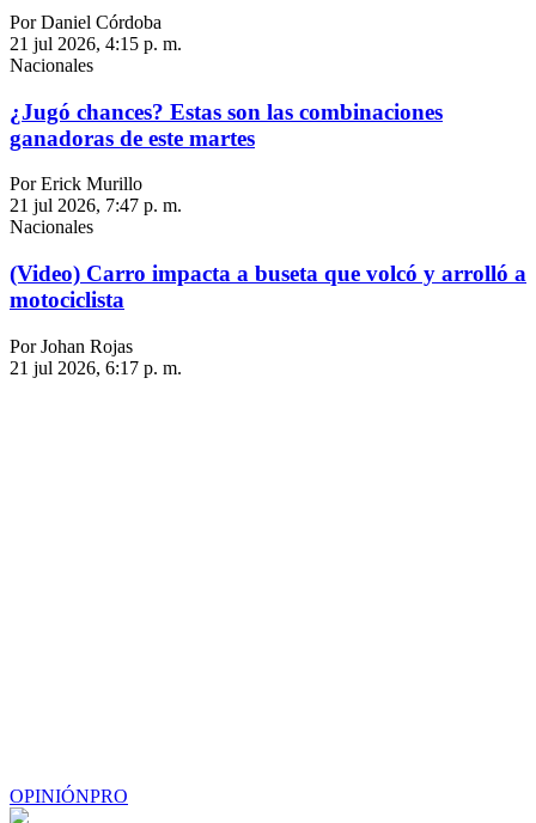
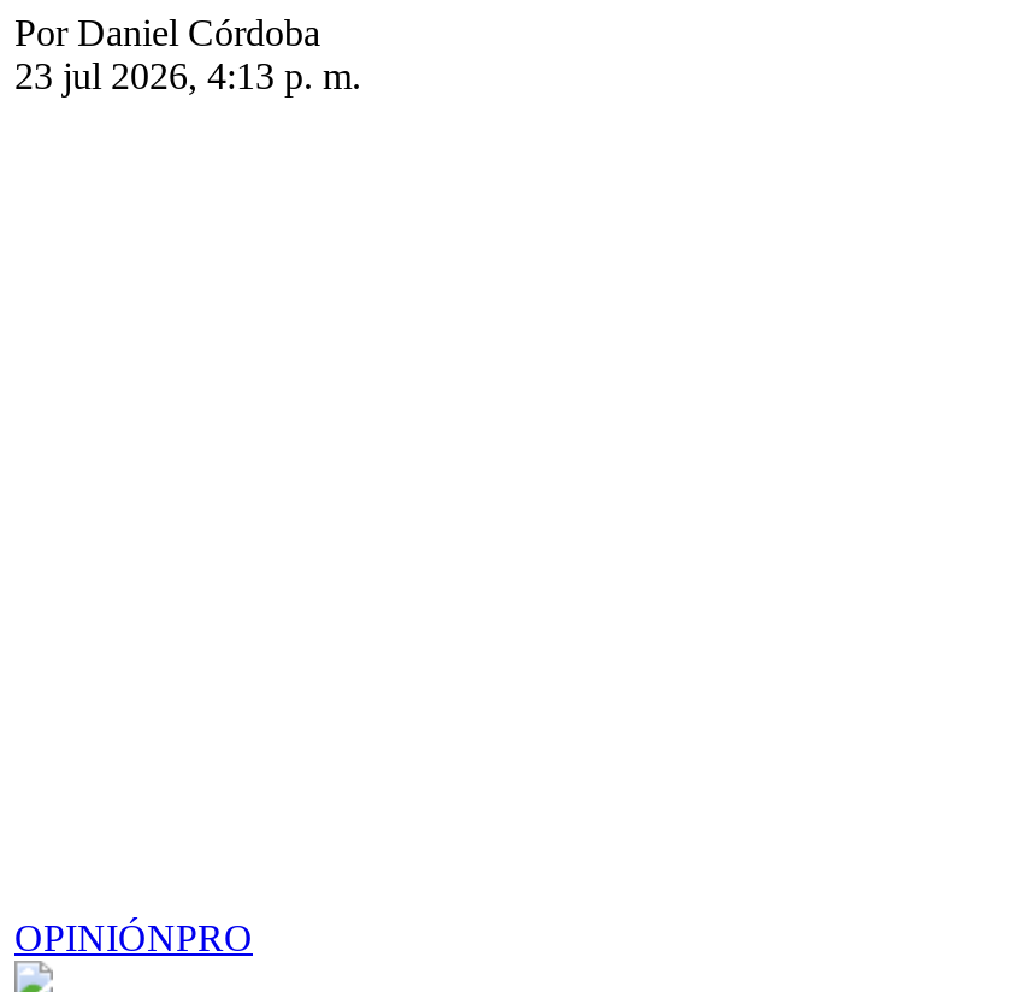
- 21 jul 2026, 4:15 p. m.
- Nacionales
- ¿Jugó chances? Estas son las combinaciones
- ganadoras de este martes
- Por Erick Murillo
- 21 jul 2026, 7:47 p. m.
- Nacionales
- (Video) Carro impacta a buseta que volcó y arrolló a
- motociclista
- Por Johan Rojas
- 21 jul 2026, 6:17 p. m.
+ 23 jul 2026, 4:13 p. m.
